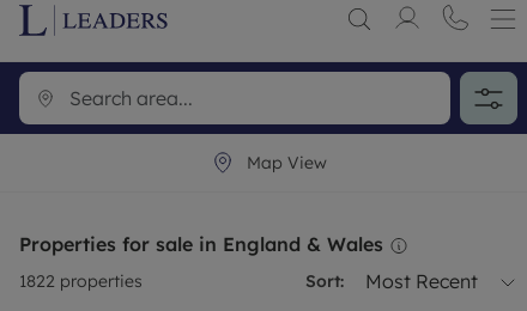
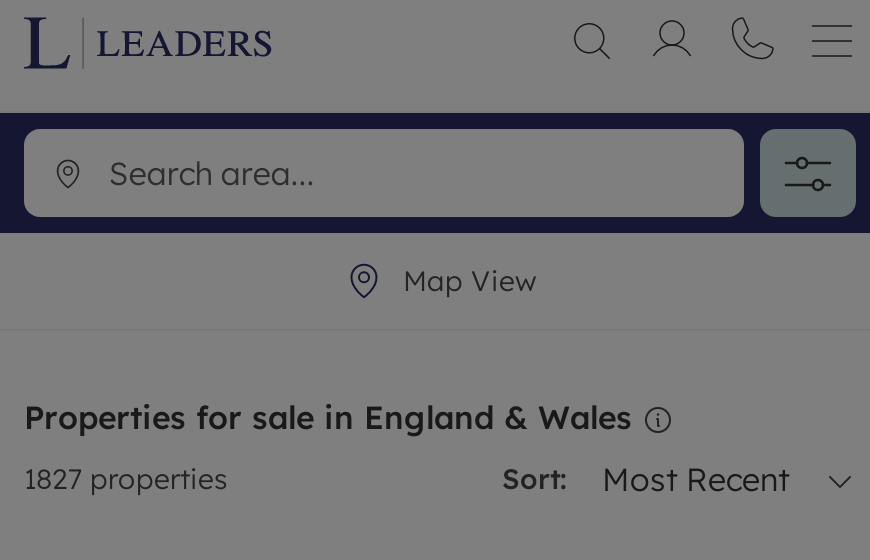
- 1822 properties
+ 1827 properties
